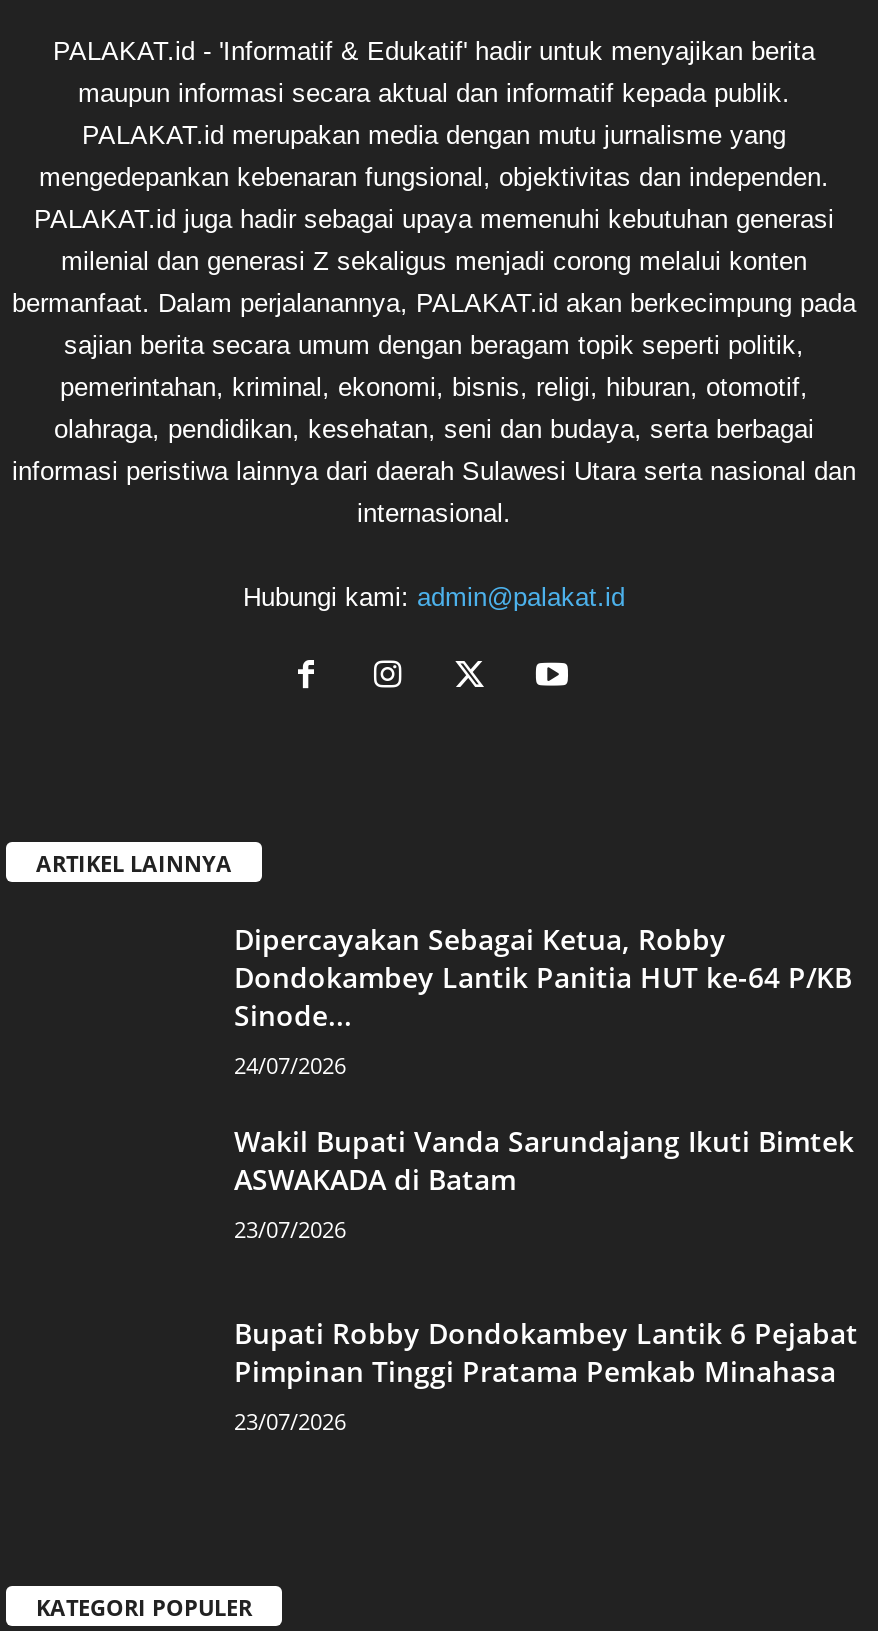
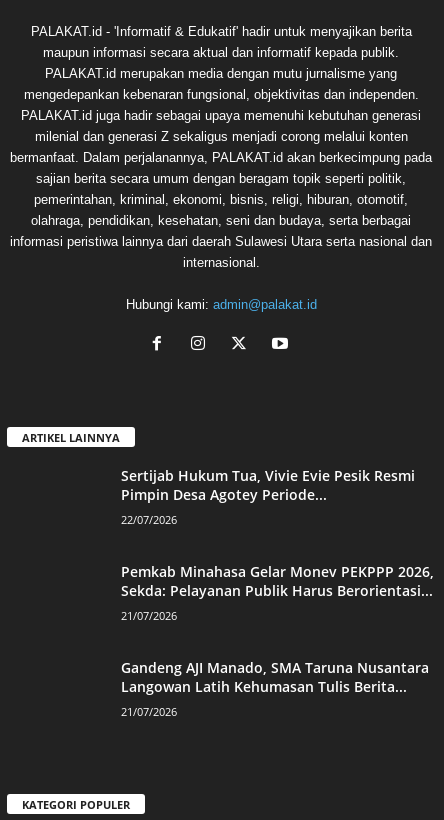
- Dipercayakan Sebagai Ketua, Robby
- Dondokambey Lantik Panitia HUT ke-64 P/KB
- Sinode...
- 24/07/2026
+ Sertijab Hukum Tua, Vivie Evie Pesik Resmi
+ Pimpin Desa Agotey Periode...
+ 22/07/2026

- Wakil Bupati Vanda Sarundajang Ikuti Bimtek
- ASWAKADA di Batam
- 23/07/2026
+ Pemkab Minahasa Gelar Monev PEKPPP 2026,
+ Sekda: Pelayanan Publik Harus Berorientasi...
+ 21/07/2026

- Bupati Robby Dondokambey Lantik 6 Pejabat
- Pimpinan Tinggi Pratama Pemkab Minahasa
- 23/07/2026
+ Gandeng AJI Manado, SMA Taruna Nusantara
+ Langowan Latih Kehumasan Tulis Berita...
+ 21/07/2026
